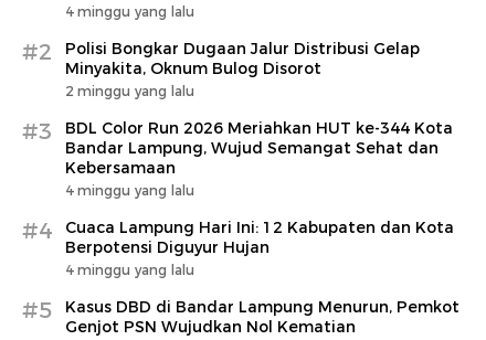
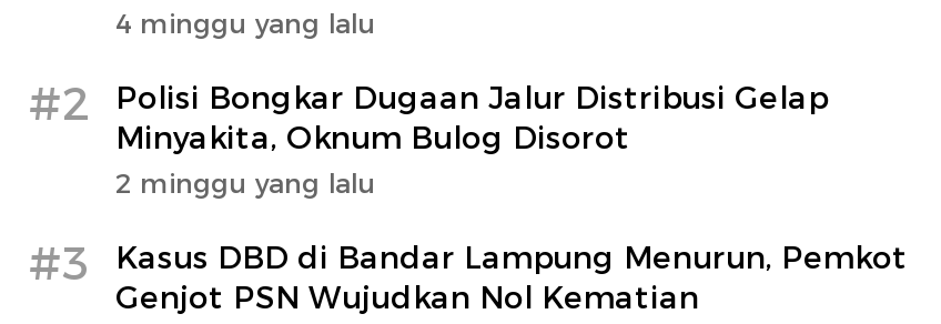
- BDL Color Run 2026 Meriahkan HUT ke-344 Kota
- Bandar Lampung, Wujud Semangat Sehat dan
- Kebersamaan
- 4 minggu yang lalu
- #4
- Cuaca Lampung Hari Ini: 12 Kabupaten dan Kota
- Berpotensi Diguyur Hujan
- 4 minggu yang lalu
- #5
